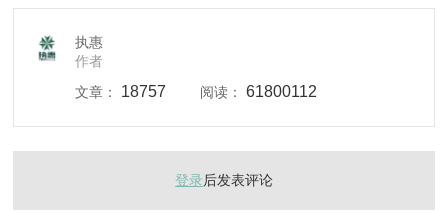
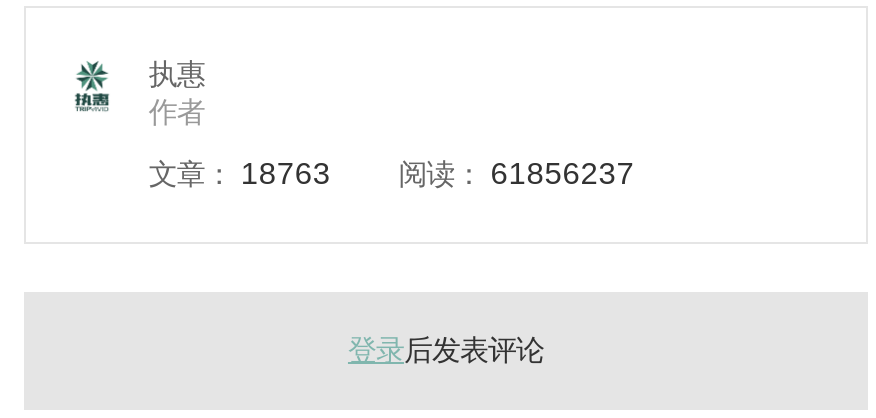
- 文章： 18757
+ 文章： 18763

- 阅读： 61800112
+ 阅读： 61856237
